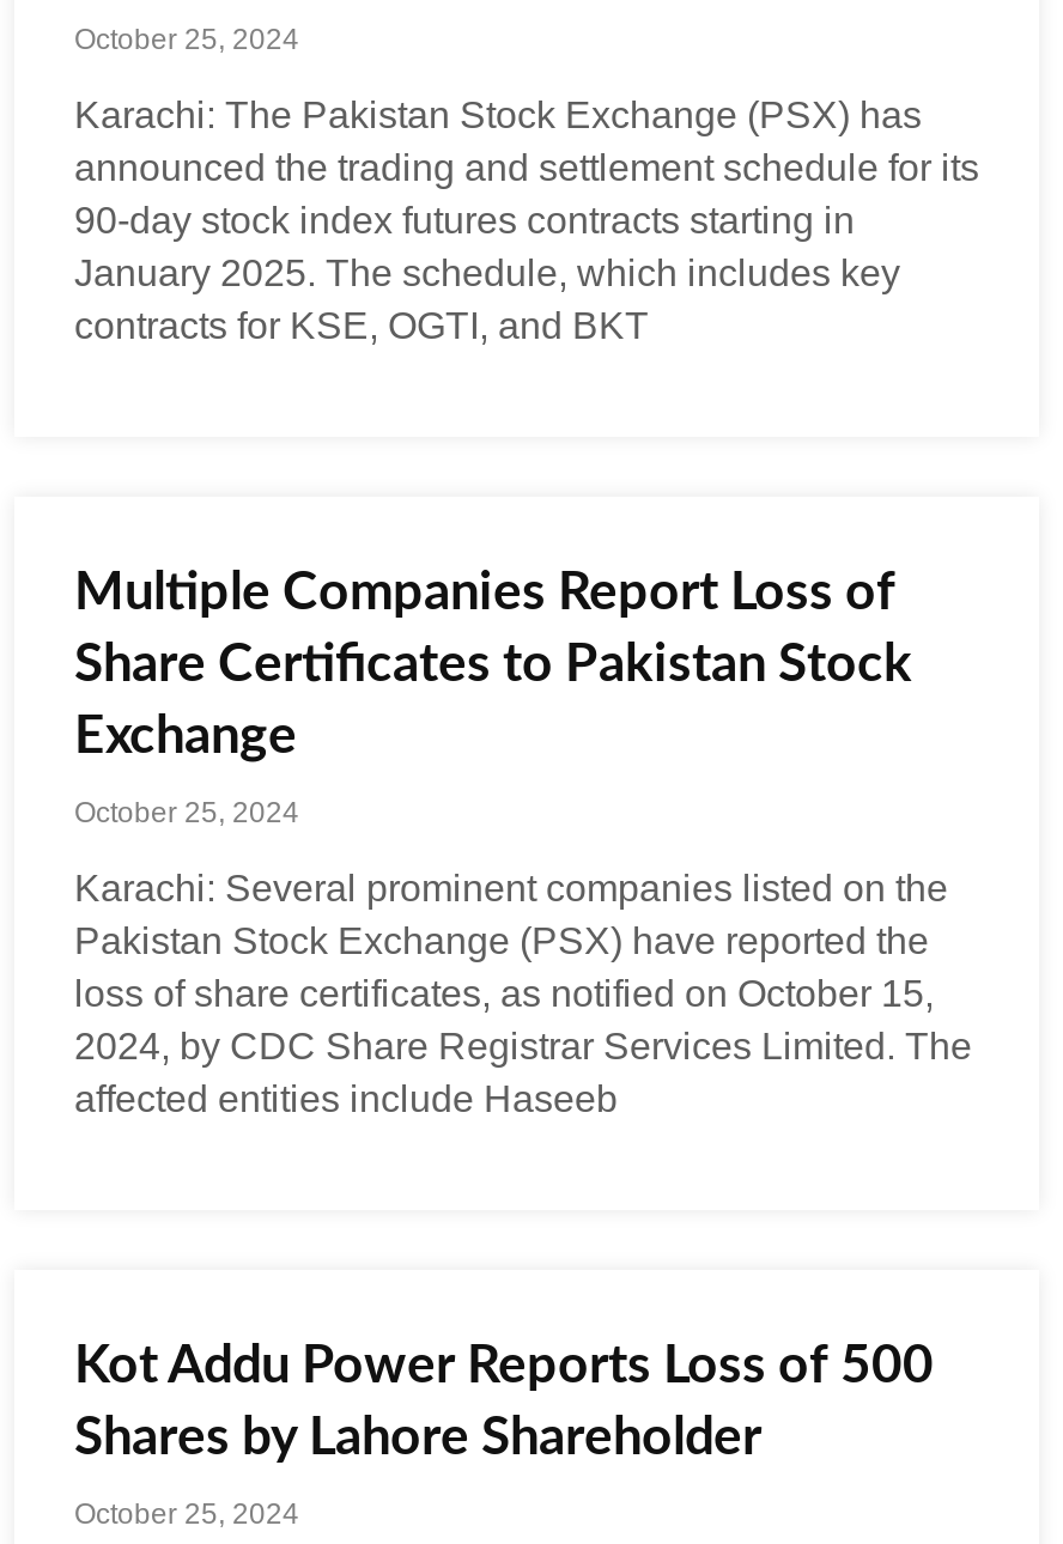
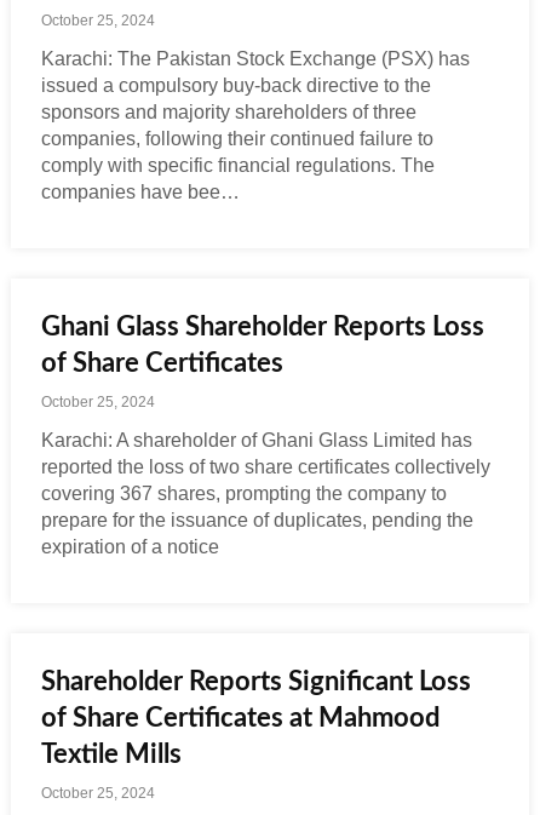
- announced the trading and settlement schedule for its
- 90-day stock index futures contracts starting in
- January 2025. The schedule, which includes key
- contracts for KSE, OGTI, and BKT
+ issued a compulsory buy-back directive to the
+ sponsors and majority shareholders of three
+ companies, following their continued failure to
+ comply with specific financial regulations. The
+ companies have bee…

- Multiple Companies Report Loss of
- Share Certificates to Pakistan Stock
- Exchange
+ Ghani Glass Shareholder Reports Loss
+ of Share Certificates

- Karachi: Several prominent companies listed on the
- Pakistan Stock Exchange (PSX) have reported the
- loss of share certificates, as notified on October 15,
- 2024, by CDC Share Registrar Services Limited. The
- affected entities include Haseeb
+ Karachi: A shareholder of Ghani Glass Limited has
+ reported the loss of two share certificates collectively
+ covering 367 shares, prompting the company to
+ prepare for the issuance of duplicates, pending the
+ expiration of a notice

- Kot Addu Power Reports Loss of 500
- Shares by Lahore Shareholder
+ Shareholder Reports Significant Loss
+ of Share Certificates at Mahmood
+ Textile Mills
